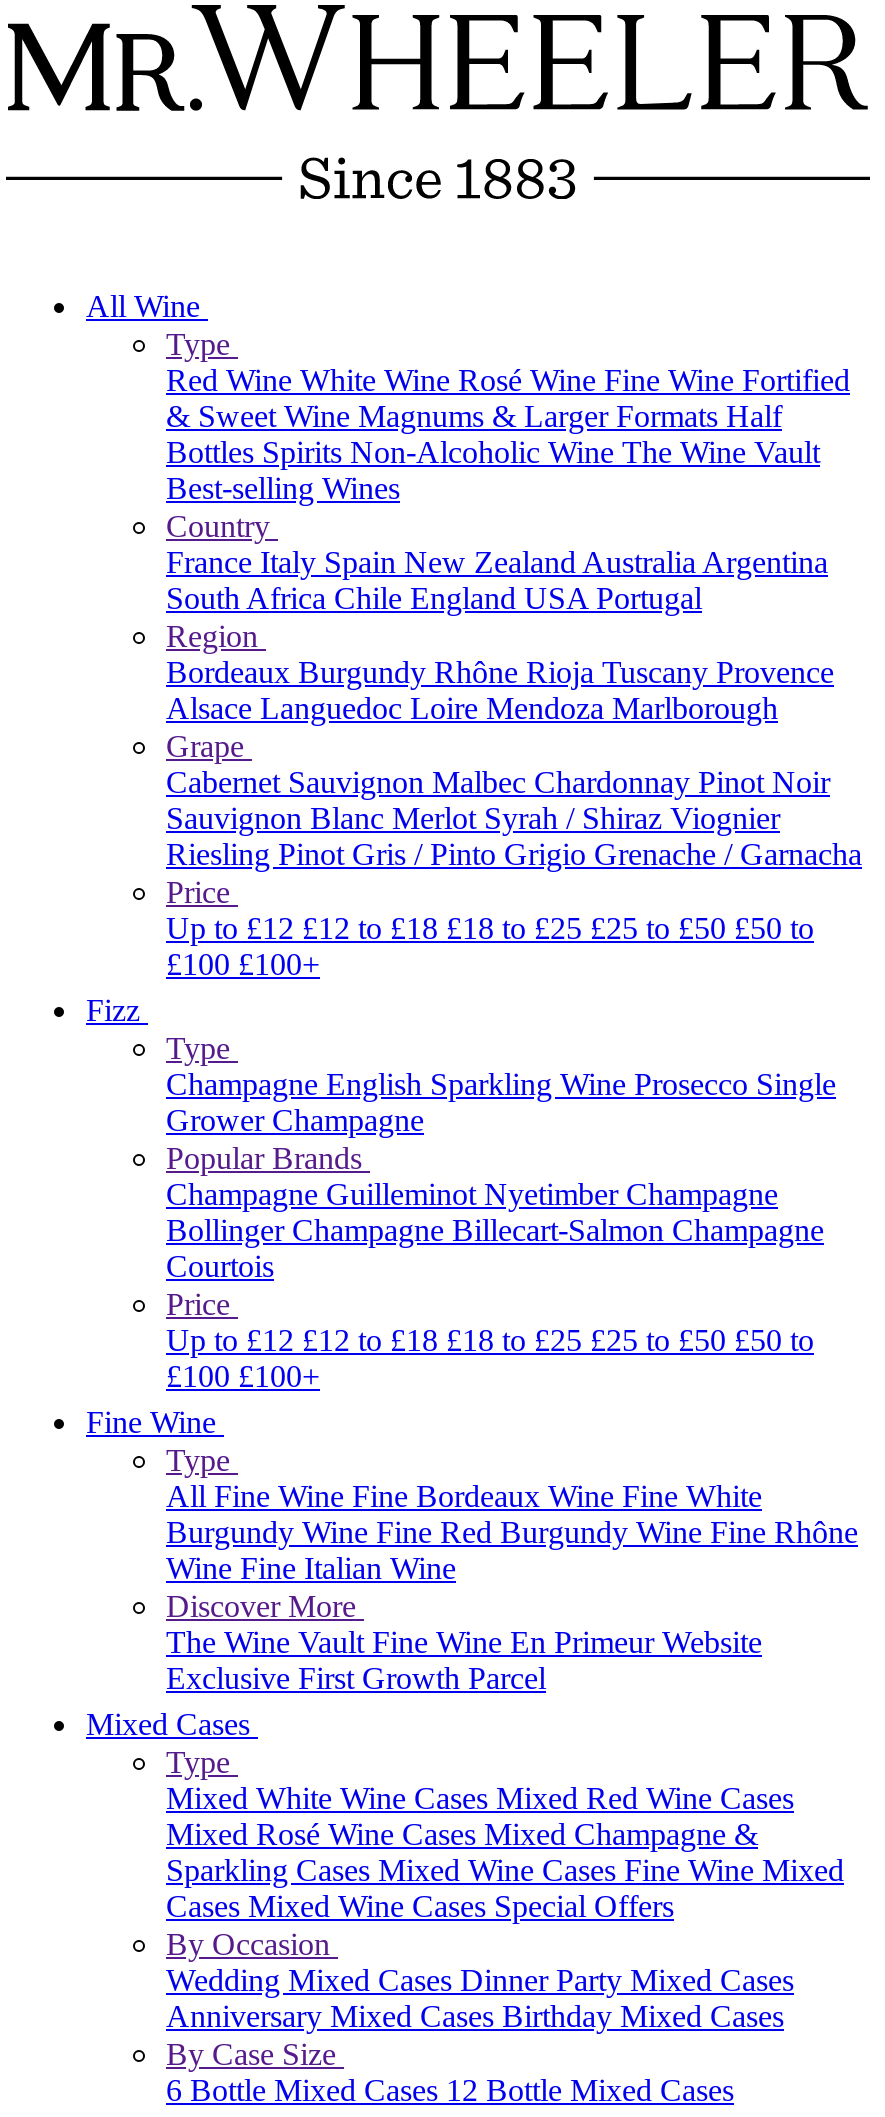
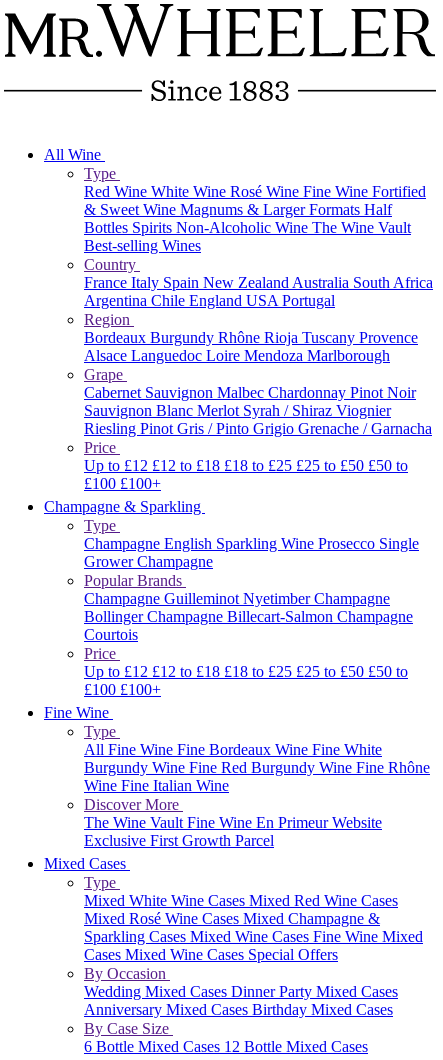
- France Italy Spain New Zealand Australia Argentina
- South Africa Chile England USA Portugal
+ France Italy Spain New Zealand Australia South Africa
+ Argentina Chile England USA Portugal

- Fizz
+ Champagne & Sparkling
